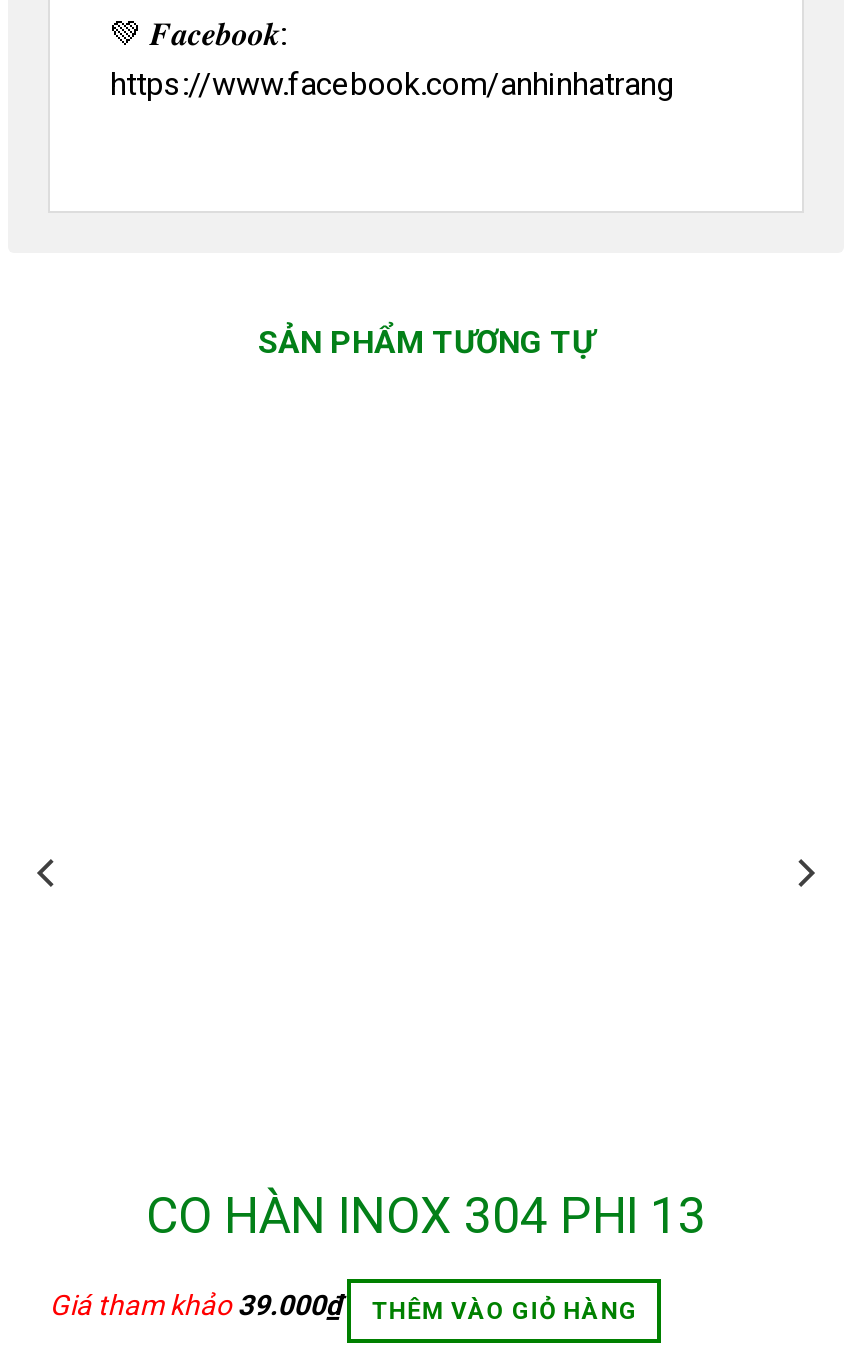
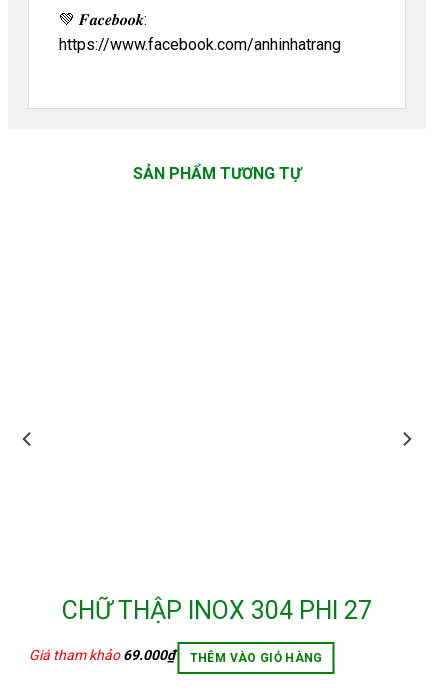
- CO HÀN INOX 304 PHI 13
+ CHỮ THẬP INOX 304 PHI 27

- Giá tham khảo 39.000₫ THÊM VÀO GIỎ HÀNG
+ Giá tham khảo 69.000₫ THÊM VÀO GIỎ HÀNG
